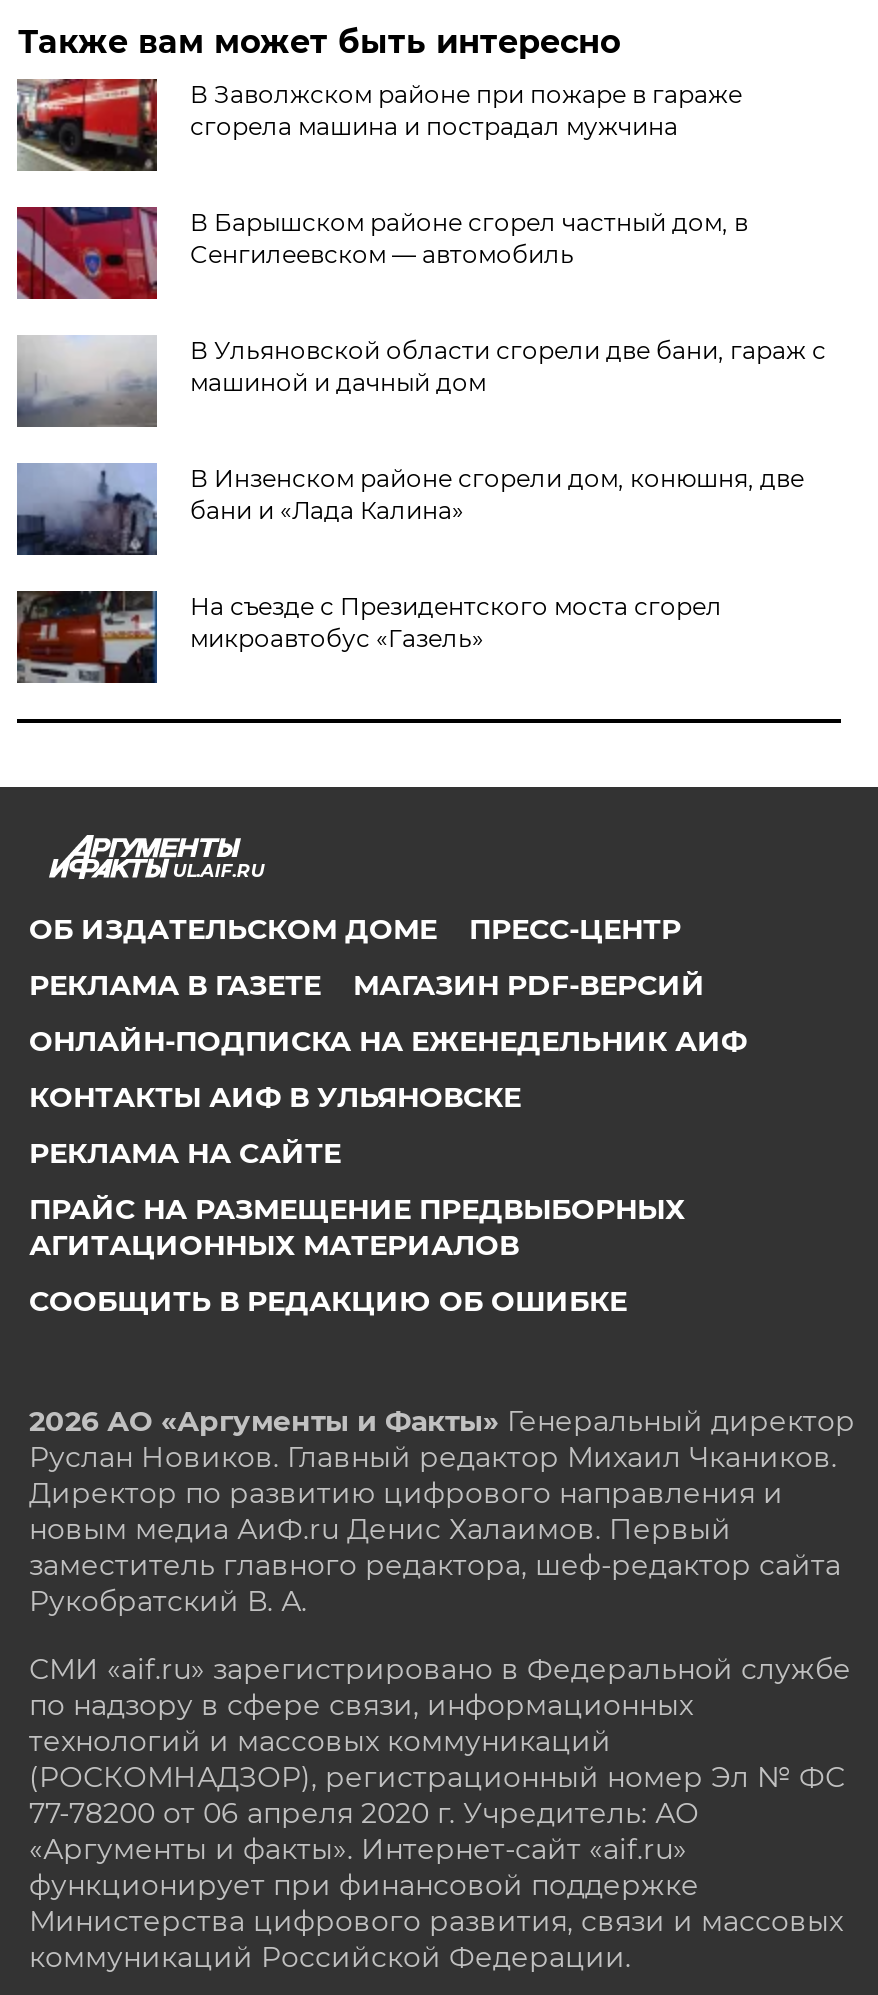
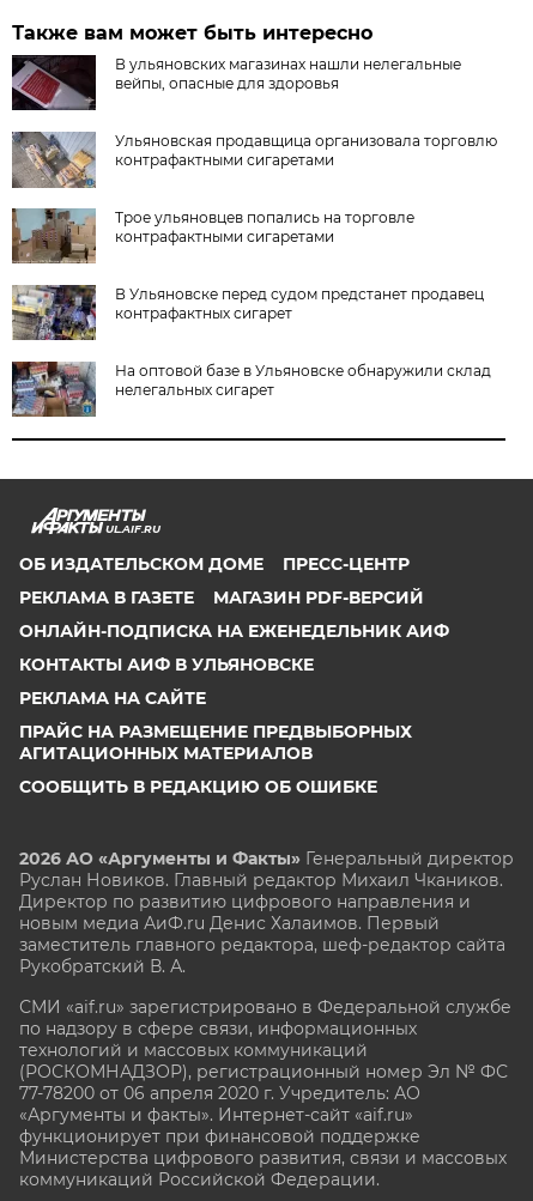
- [image]
- В Заволжском районе при пожаре в гараже
- сгорела машина и пострадал мужчина
+ [image]
+ В ульяновских магазинах нашли нелегальные
+ вейпы, опасные для здоровья

- [image]
- В Барышском районе сгорел частный дом, в
- Сенгилеевском — автомобиль
+ [image]
+ Ульяновская продавщица организовала торговлю
+ контрафактными сигаретами

- [image]
- В Ульяновской области сгорели две бани, гараж с
- машиной и дачный дом
+ [image]
+ Трое ульяновцев попались на торговле
+ контрафактными сигаретами

- [image]
- В Инзенском районе сгорели дом, конюшня, две
- бани и «Лада Калина»
+ [image]
+ В Ульяновске перед судом предстанет продавец
+ контрафактных сигарет

- [image]
- На съезде с Президентского моста сгорел
- микроавтобус «Газель»
+ [image]
+ На оптовой базе в Ульяновске обнаружили склад
+ нелегальных сигарет
